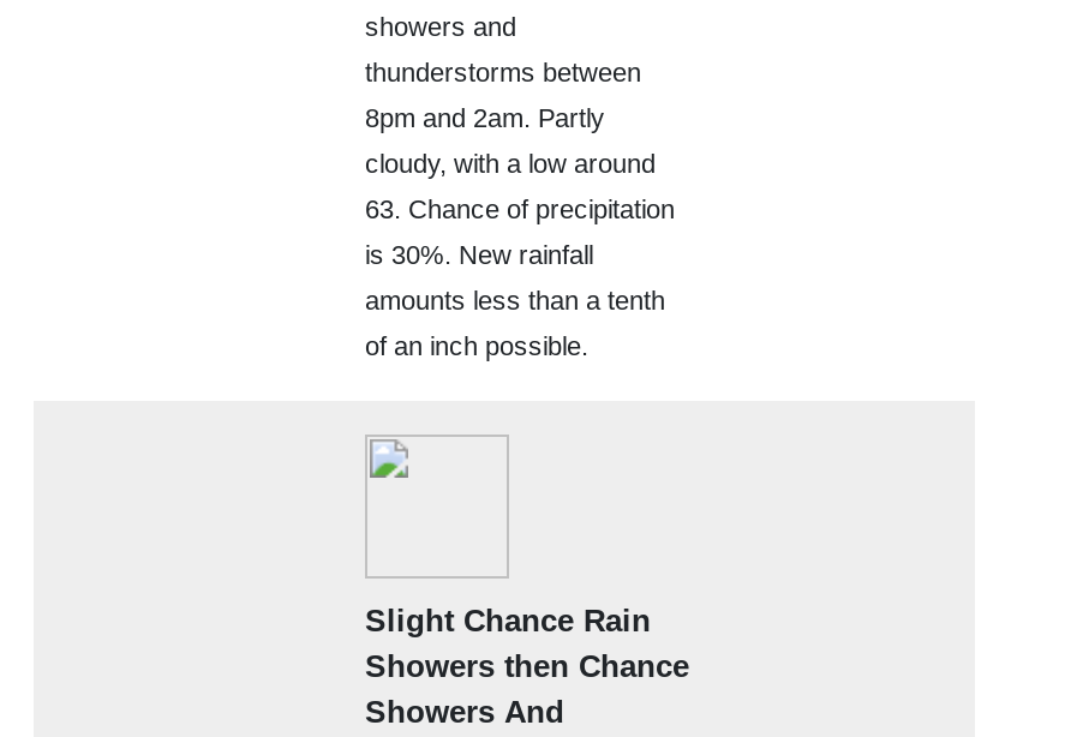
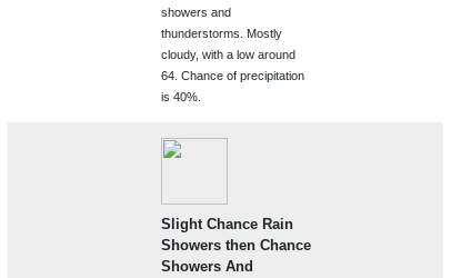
- thunderstorms between
- 8pm and 2am. Partly
+ thunderstorms. Mostly

- 63. Chance of precipitation
- is 30%. New rainfall
- amounts less than a tenth
- of an inch possible.
+ 64. Chance of precipitation
+ is 40%.
